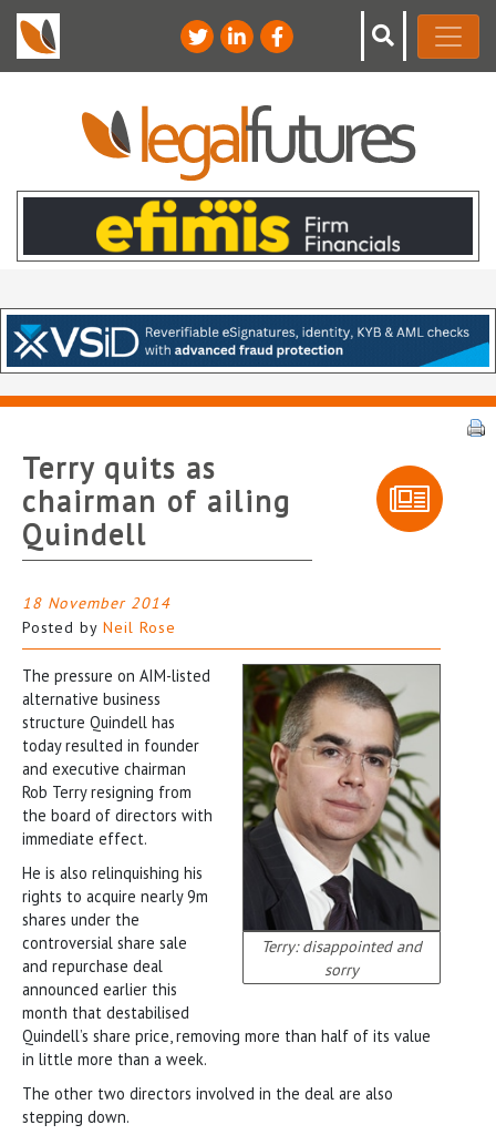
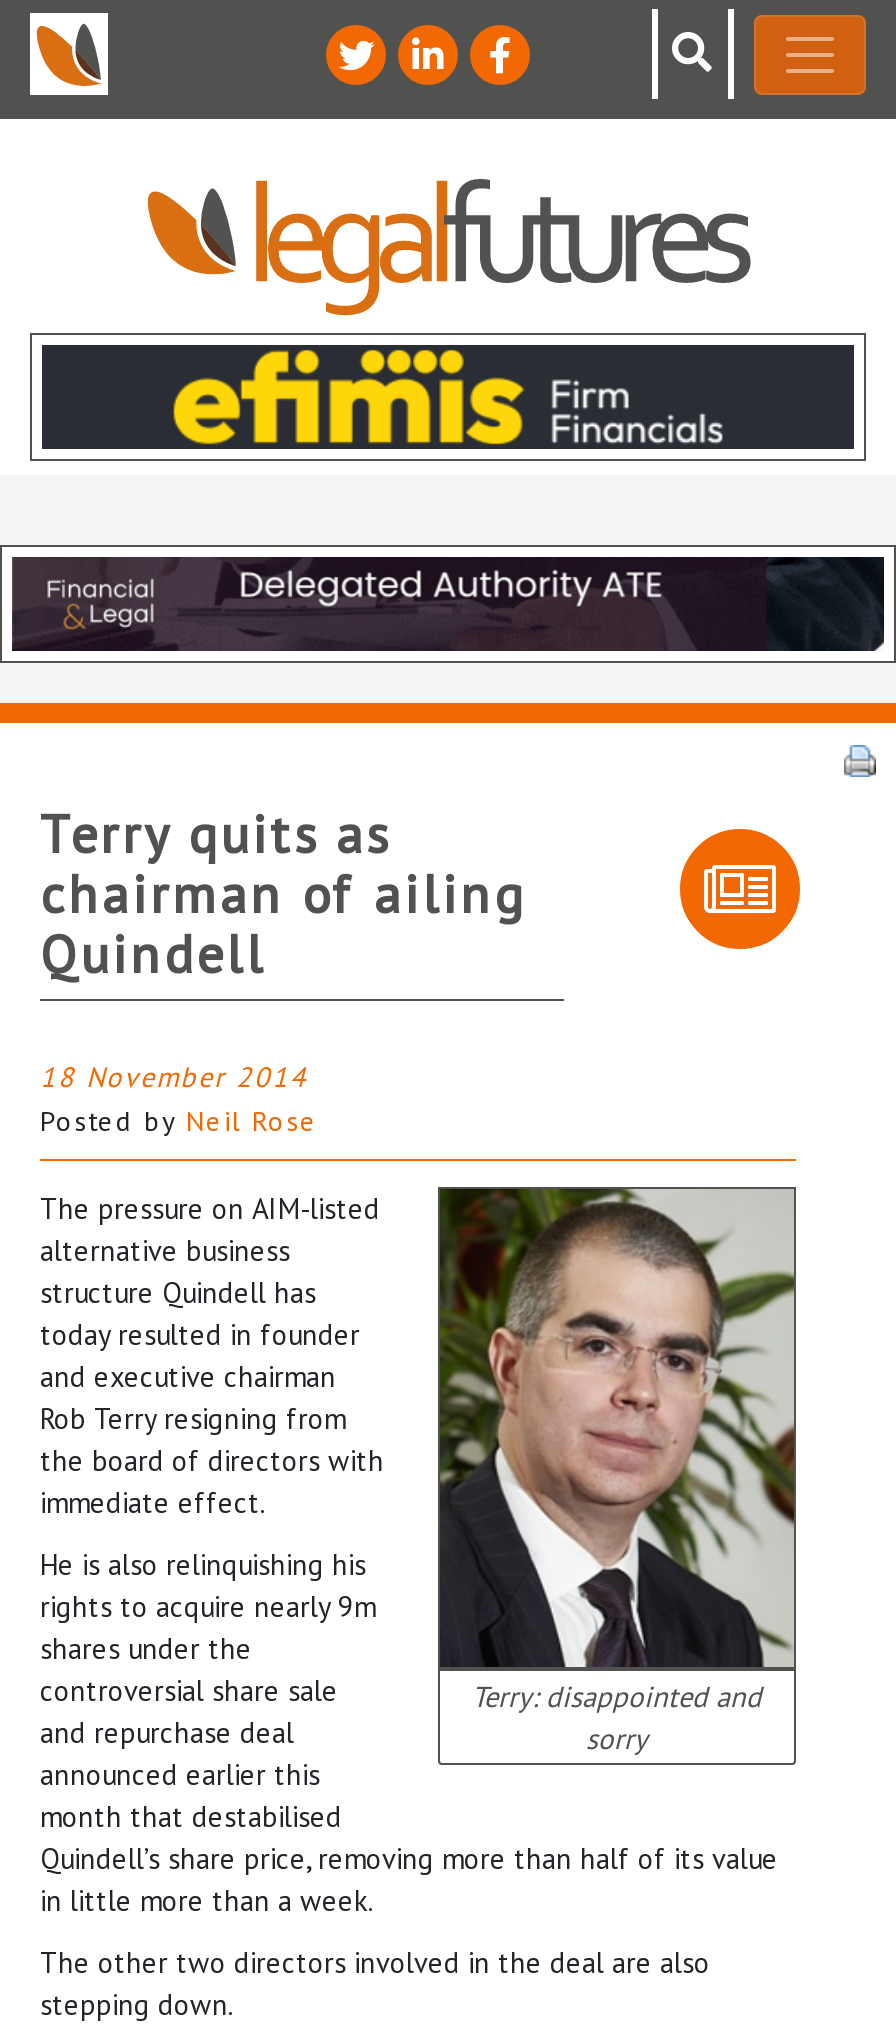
- [image]
+ [image]
